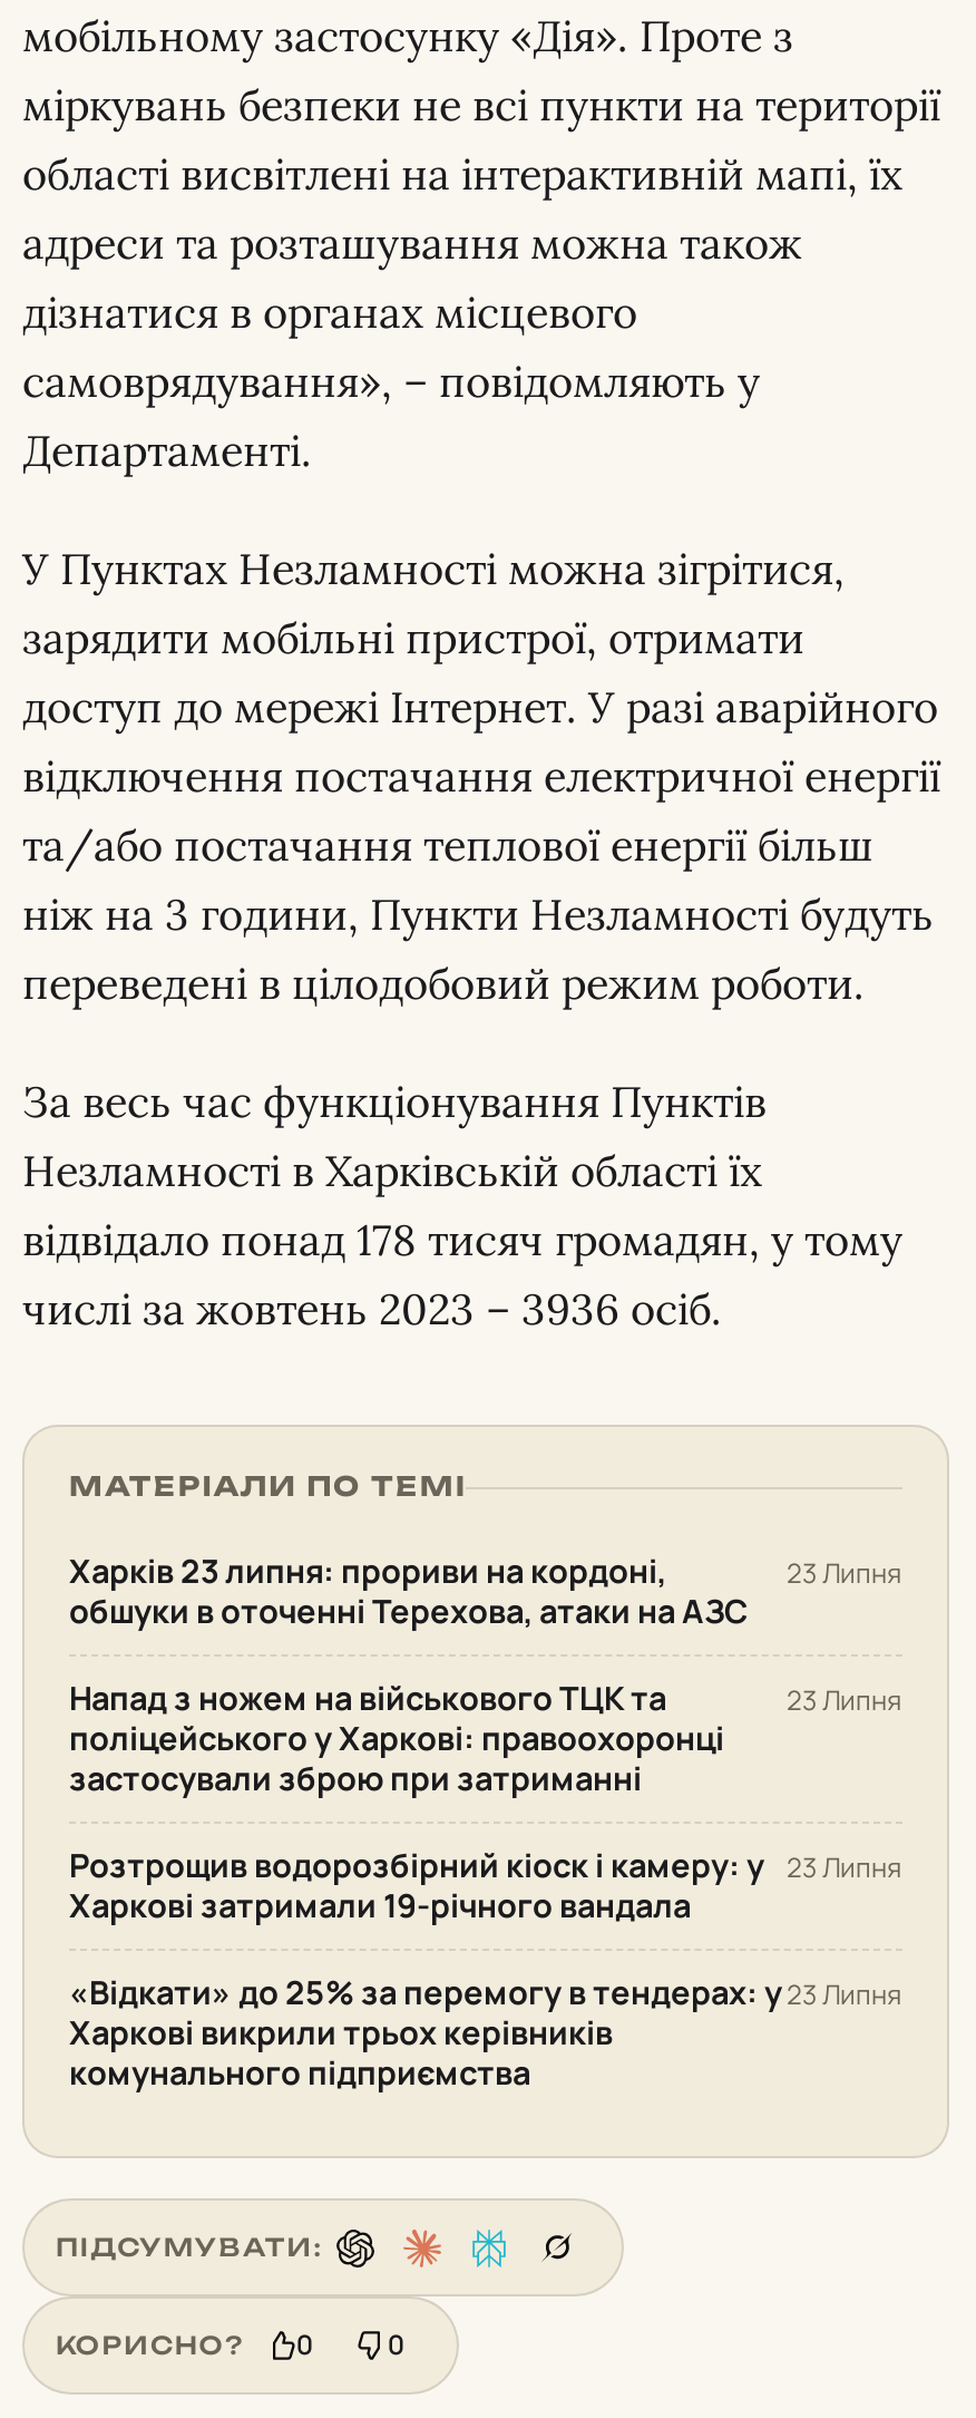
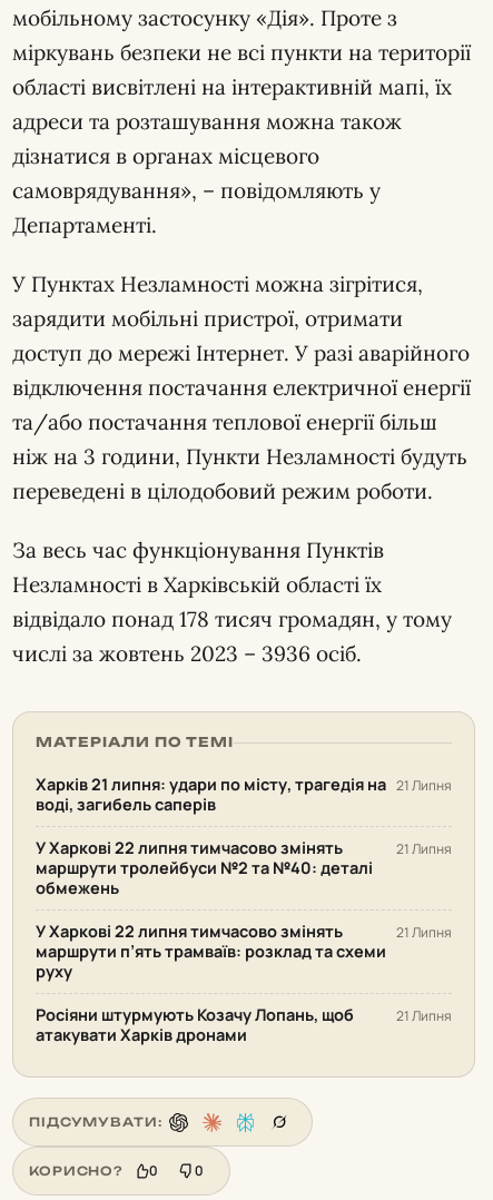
- Харків 23 липня: прориви на кордоні,
- обшуки в оточенні Терехова, атаки на АЗС
+ Харків 21 липня: удари по місту, трагедія на
+ воді, загибель саперів

- 23 Липня
+ 21 Липня

- Напад з ножем на військового ТЦК та
- поліцейського у Харкові: правоохоронці
- застосували зброю при затриманні
+ У Харкові 22 липня тимчасово змінять
+ маршрути тролейбуси №2 та №40: деталі
+ обмежень

- 23 Липня
+ 21 Липня

- Розтрощив водорозбірний кіоск і камеру: у
- Харкові затримали 19-річного вандала
+ У Харкові 22 липня тимчасово змінять
+ маршрути п’ять трамваїв: розклад та схеми
+ руху

- 23 Липня
+ 21 Липня

- «Відкати» до 25% за перемогу в тендерах: у
- Харкові викрили трьох керівників
- комунального підприємства
+ Росіяни штурмують Козачу Лопань, щоб
+ атакувати Харків дронами

- 23 Липня
+ 21 Липня
